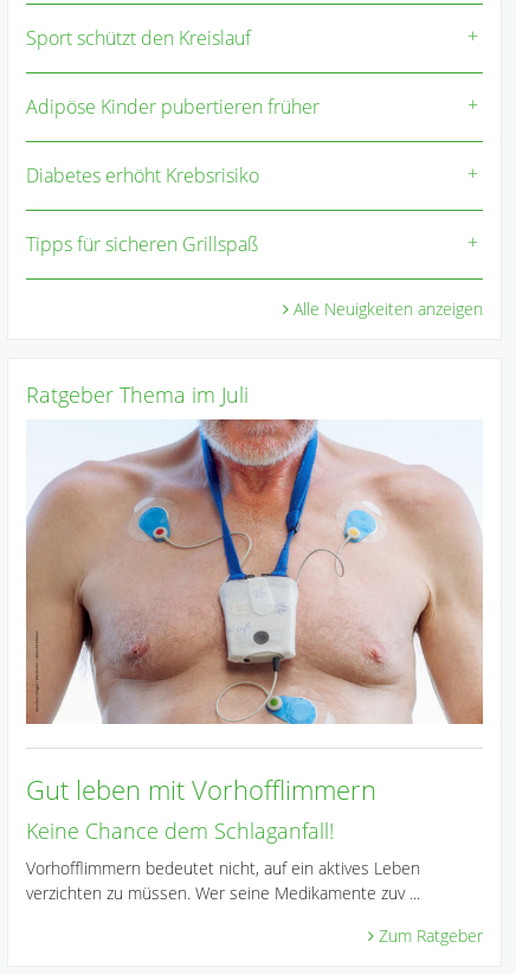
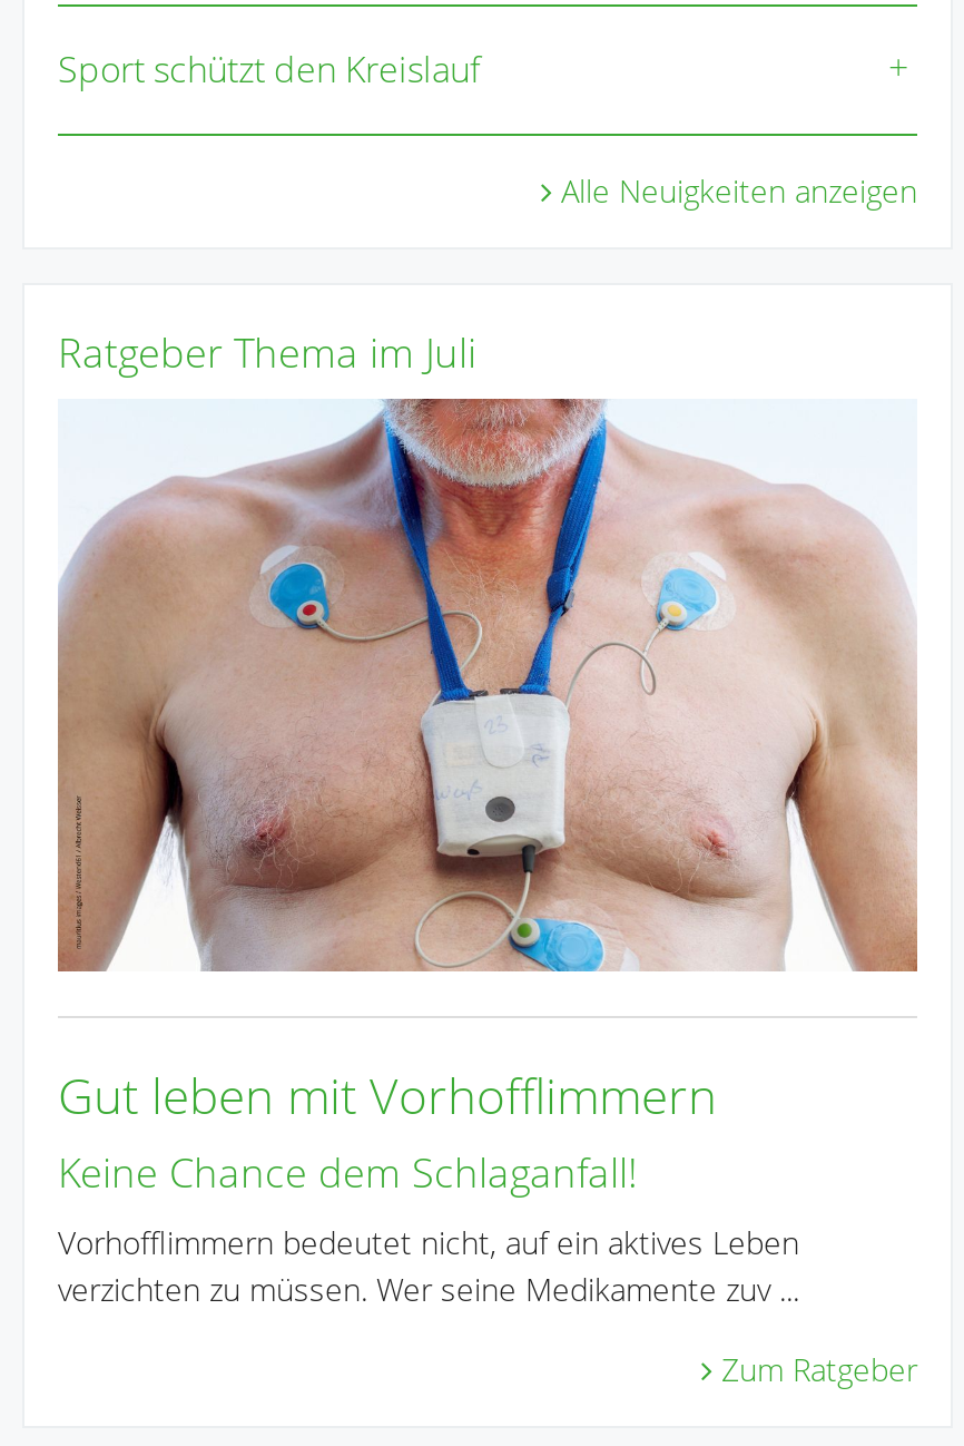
- Adipöse Kinder pubertieren früher
- Diabetes erhöht Krebsrisiko
- Tipps für sicheren Grillspaß
